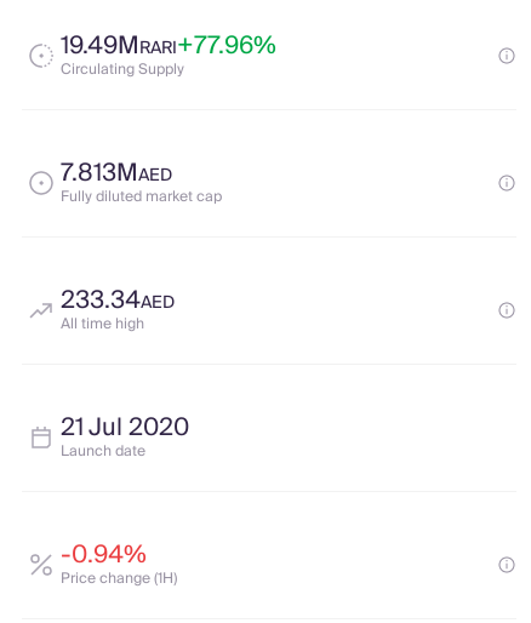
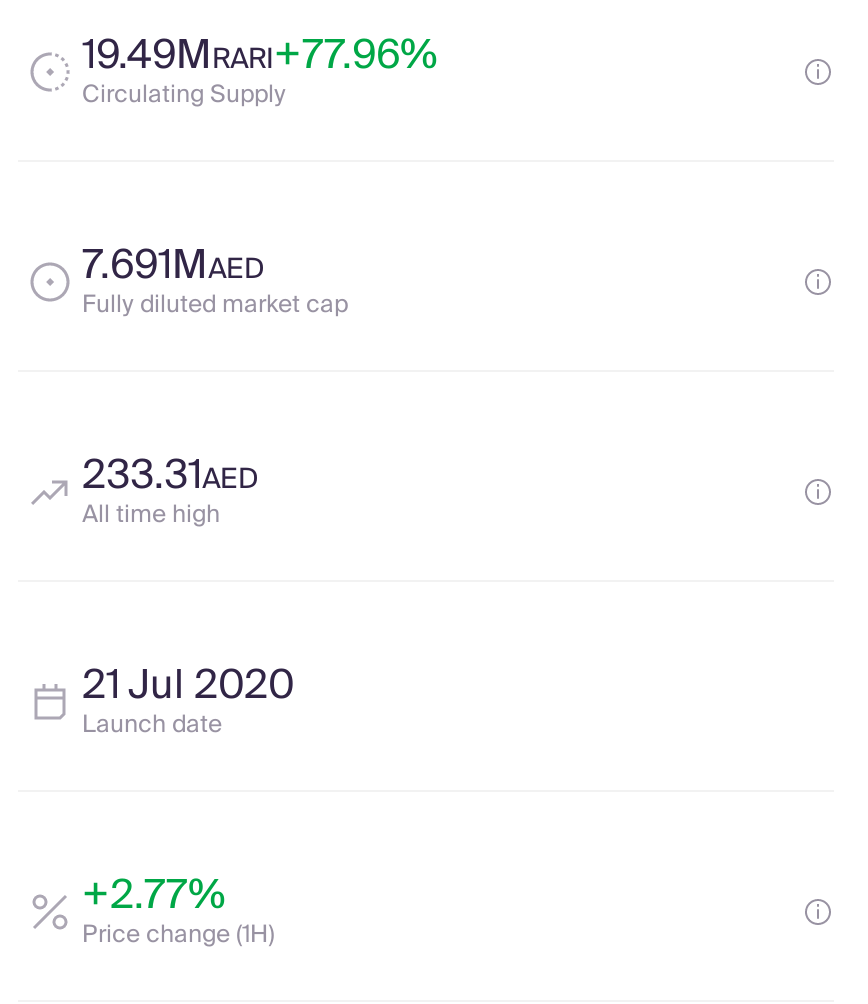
- 7.813MAED
+ 7.691MAED

- 233.34AED
+ 233.31AED

- -0.94%
+ +2.77%
